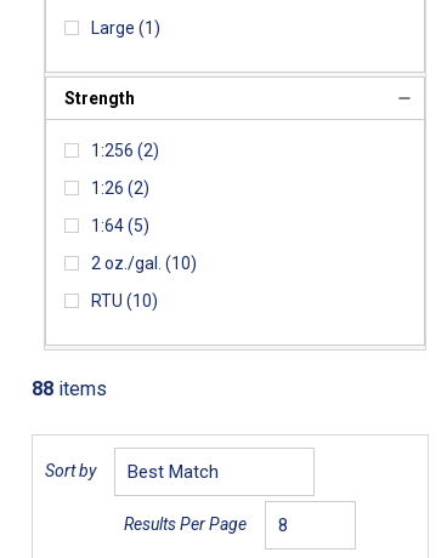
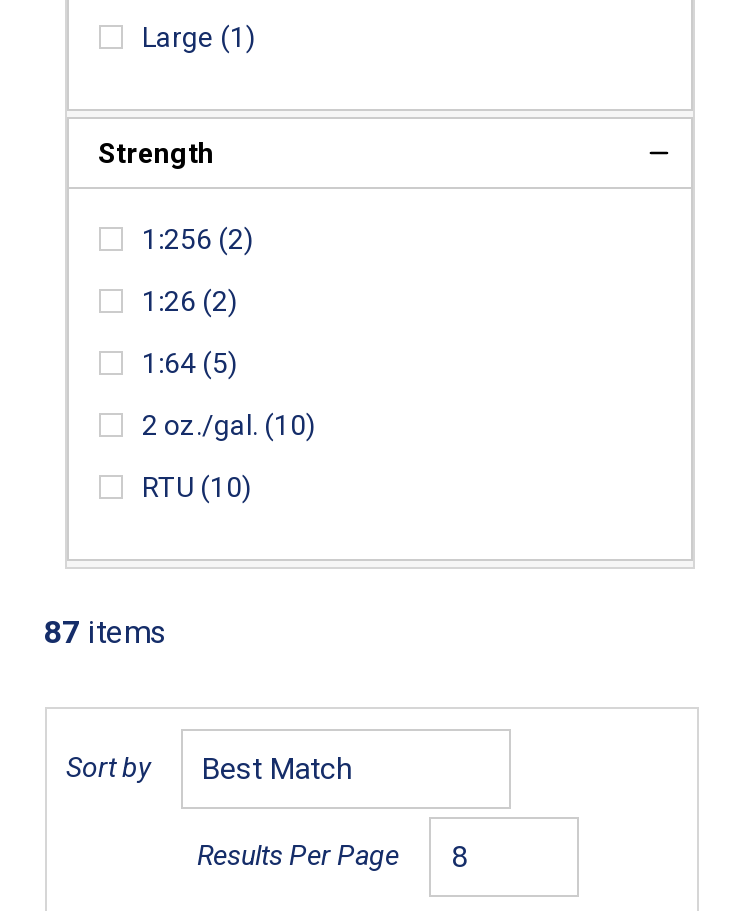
- 88 items
+ 87 items
